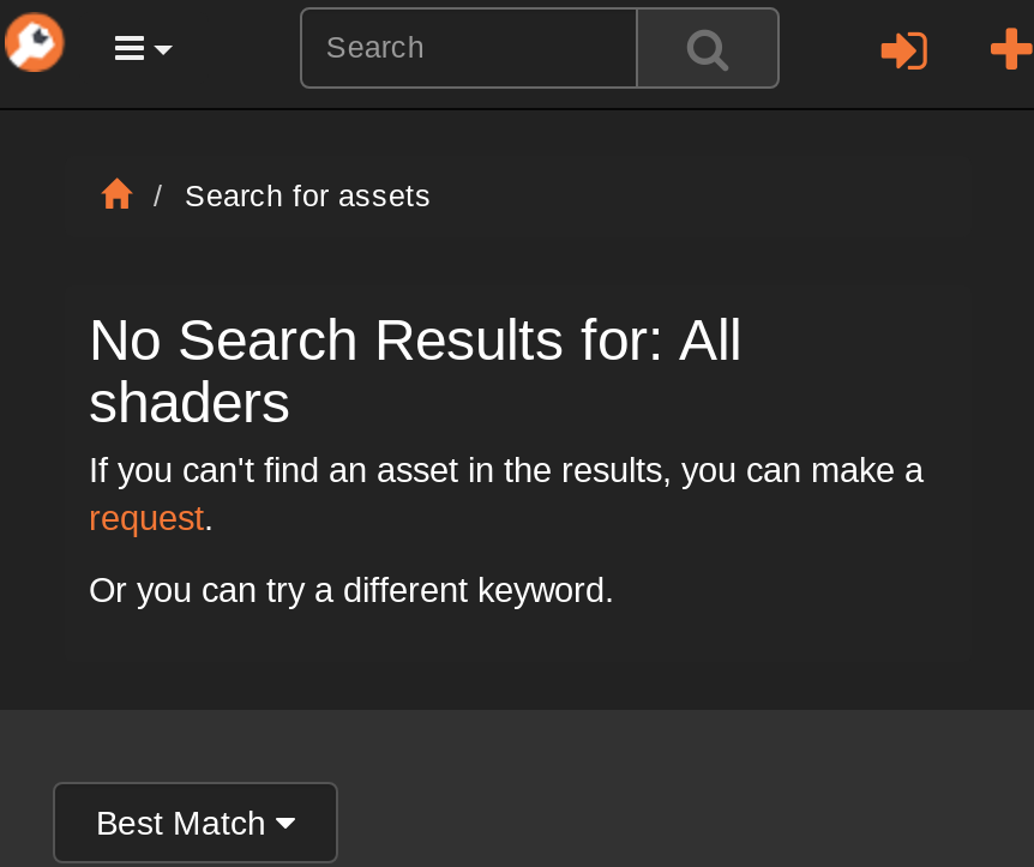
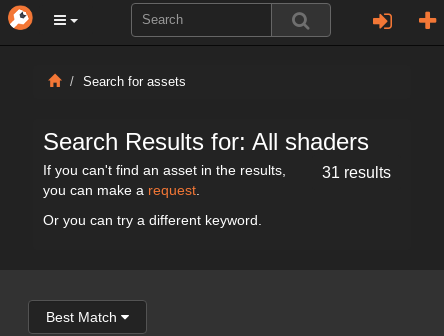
- No Search Results for: All
- shaders
- If you can't find an asset in the results, you can make a
- request.
+ Search Results for: All shaders
+ 31 results
+ If you can't find an asset in the results,
+ you can make a request.
